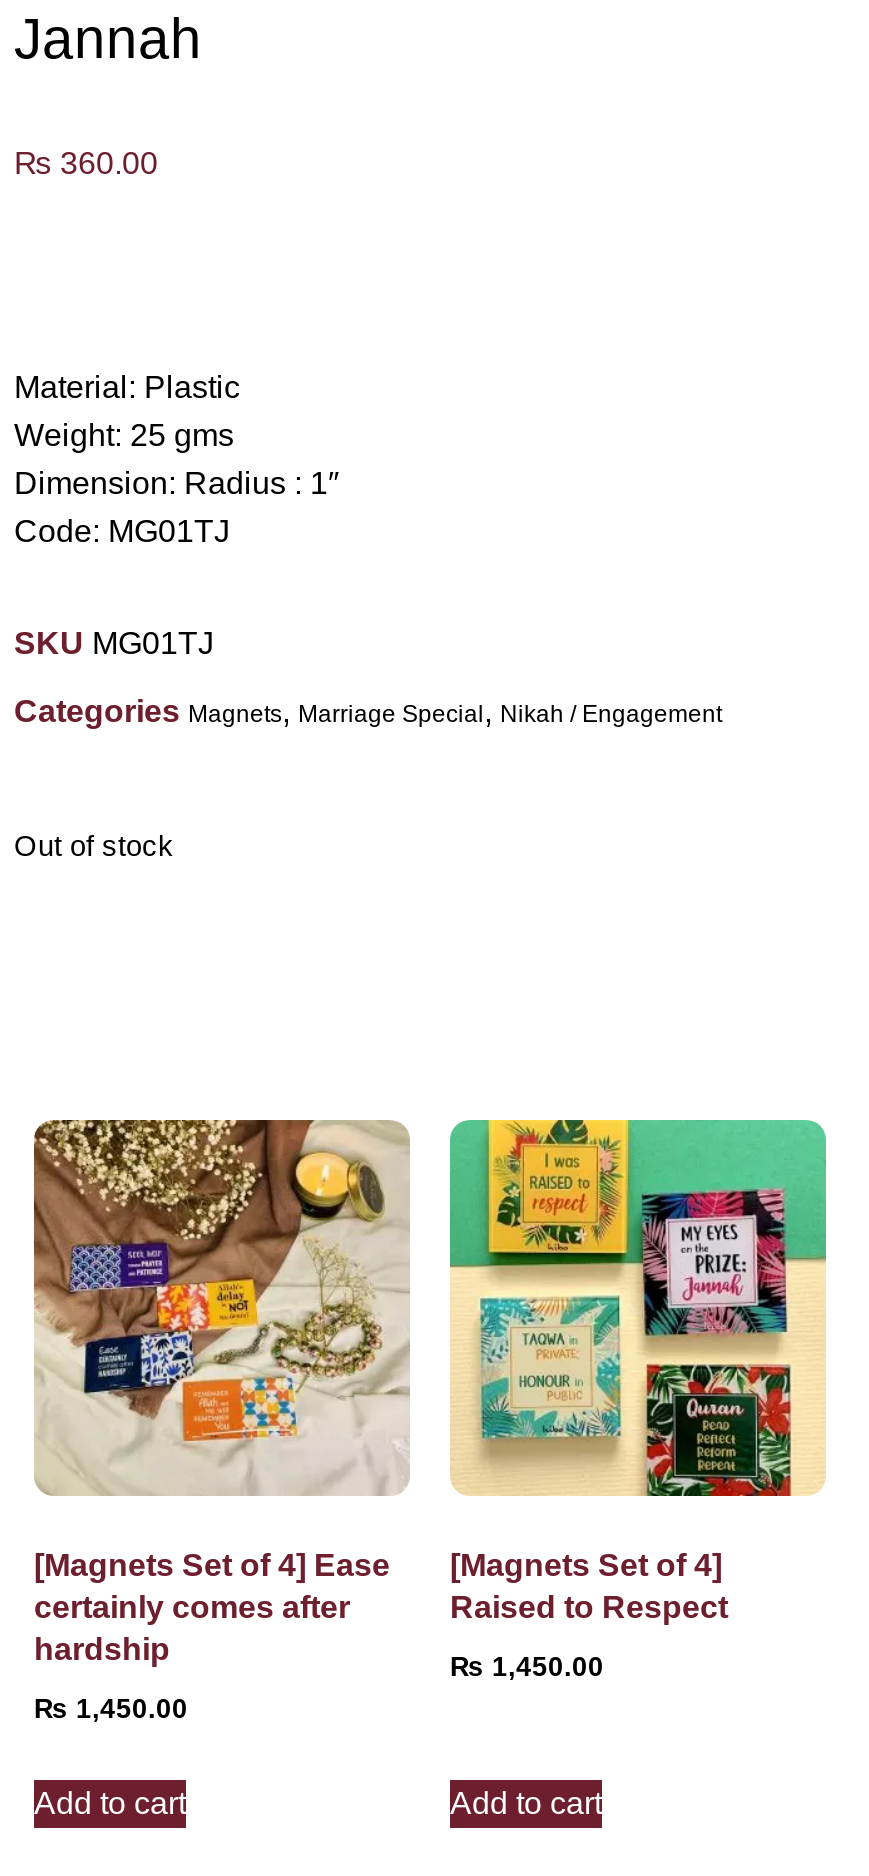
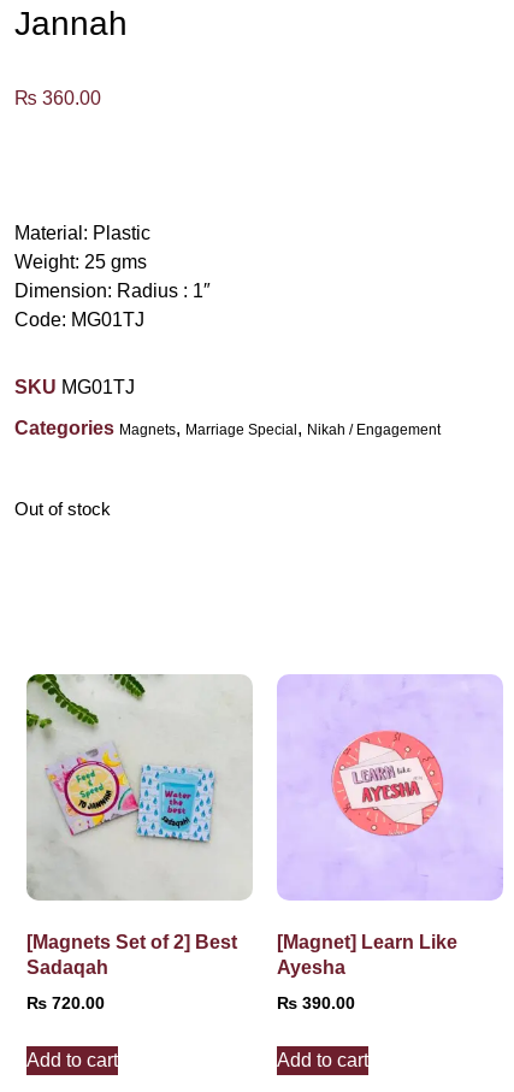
- [image]
- [Magnets Set of 4] Ease
- certainly comes after
- hardship
+ [image]
+ [Magnets Set of 2] Best
+ Sadaqah

- [image]
- [Magnets Set of 4]
- Raised to Respect
+ [image]
+ [Magnet] Learn Like
+ Ayesha

- ₨ 1,450.00
+ ₨ 390.00

- ₨ 1,450.00
+ ₨ 720.00
